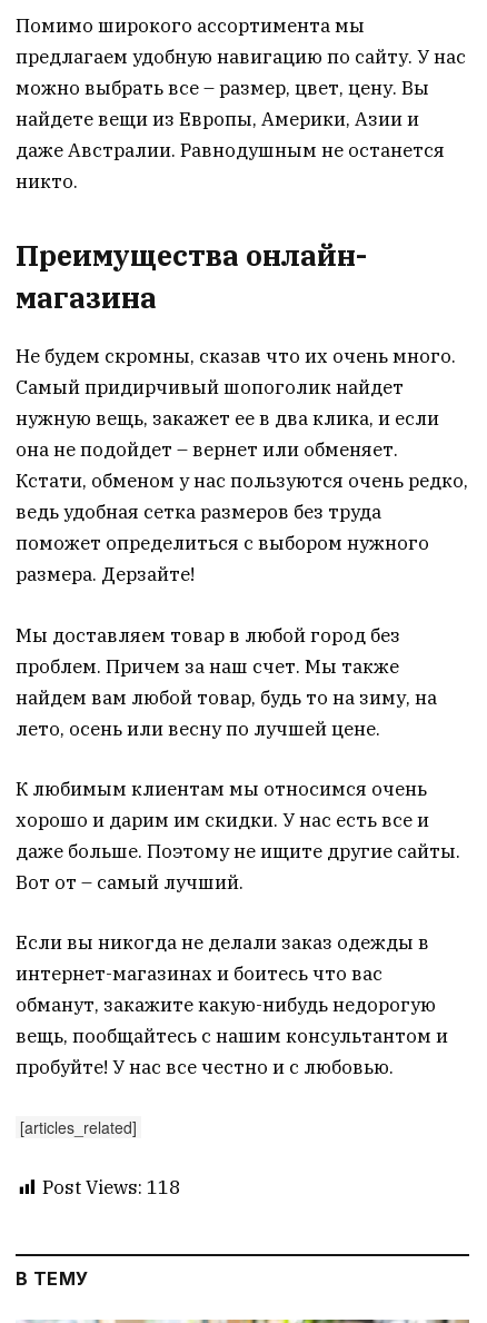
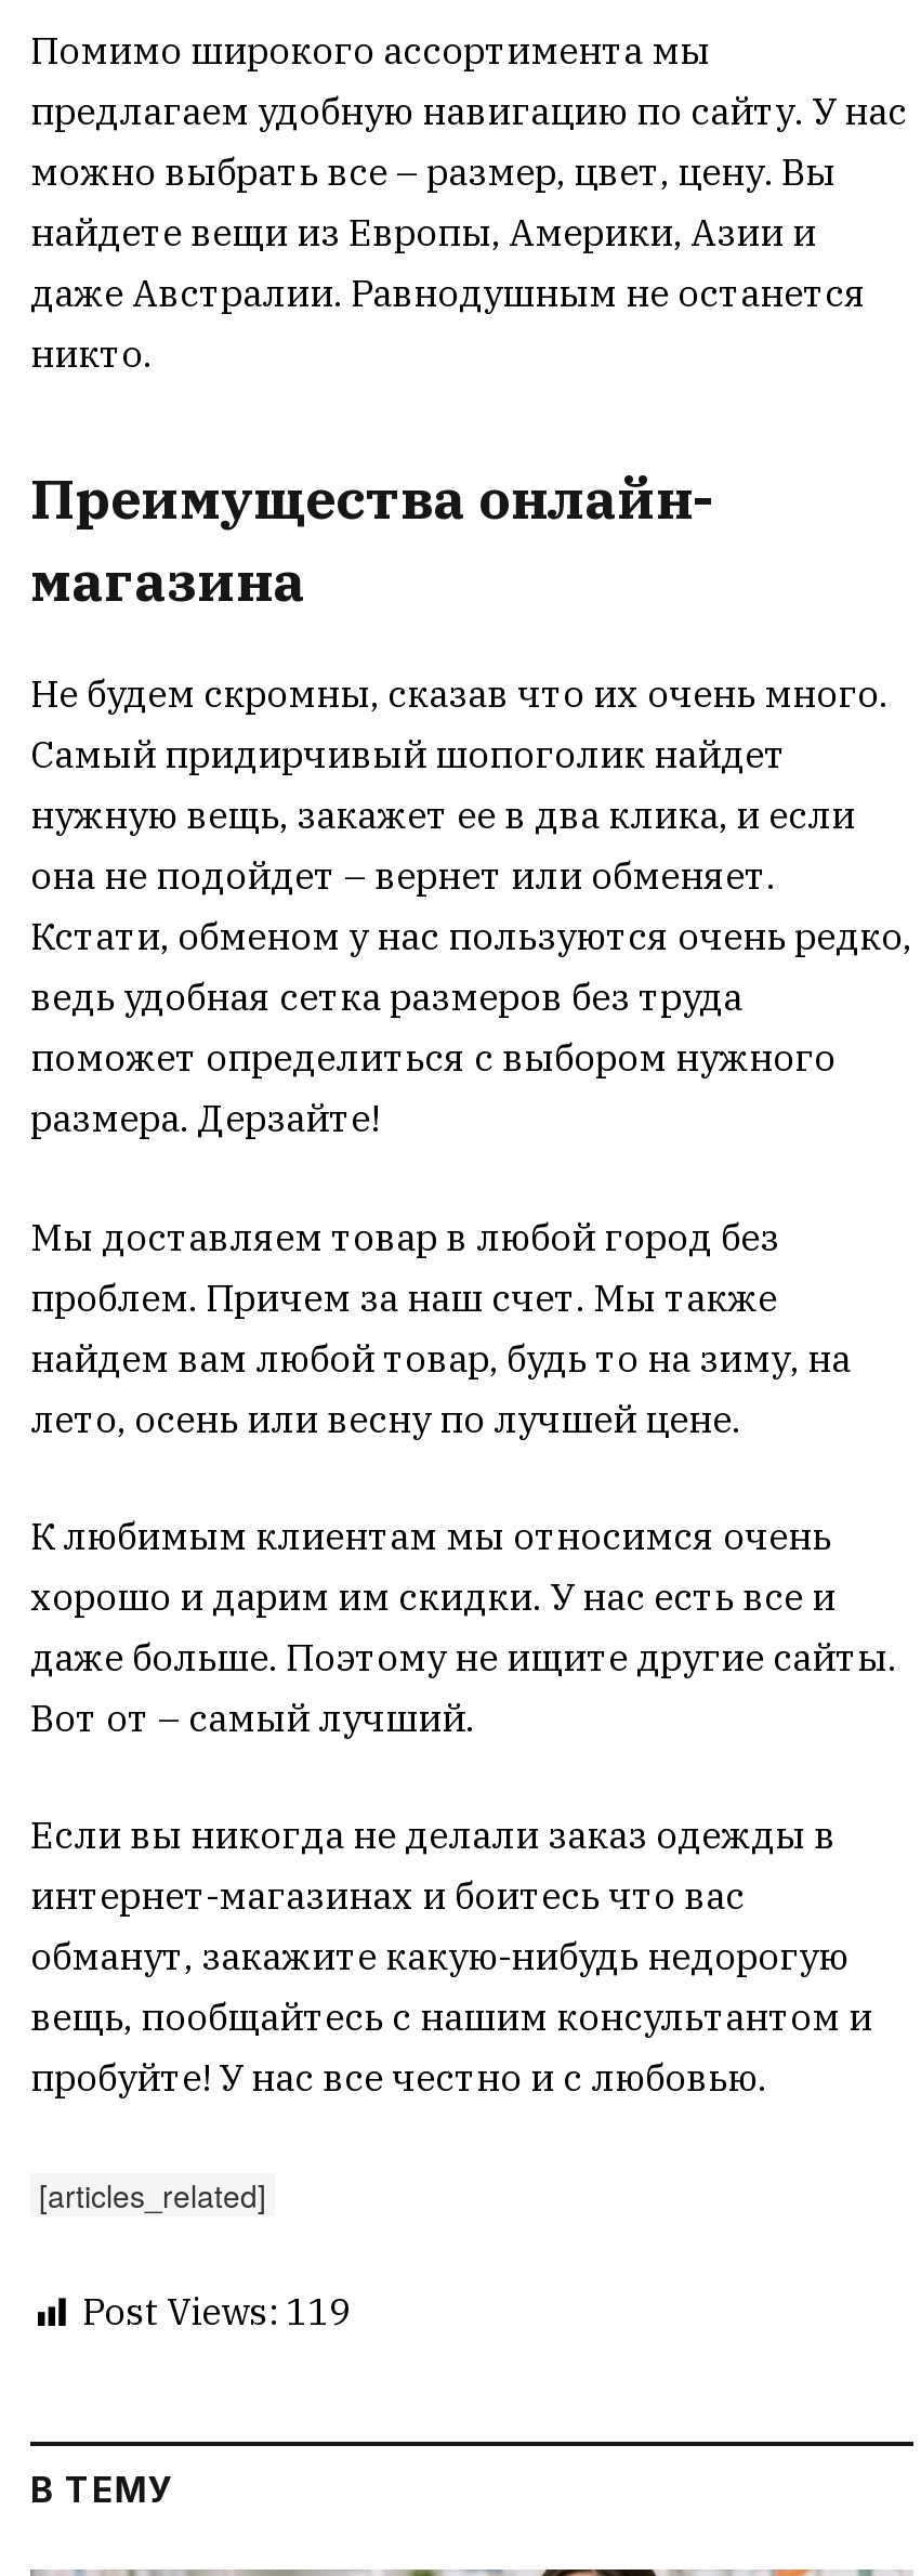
- Post Views: 118
+ Post Views: 119
